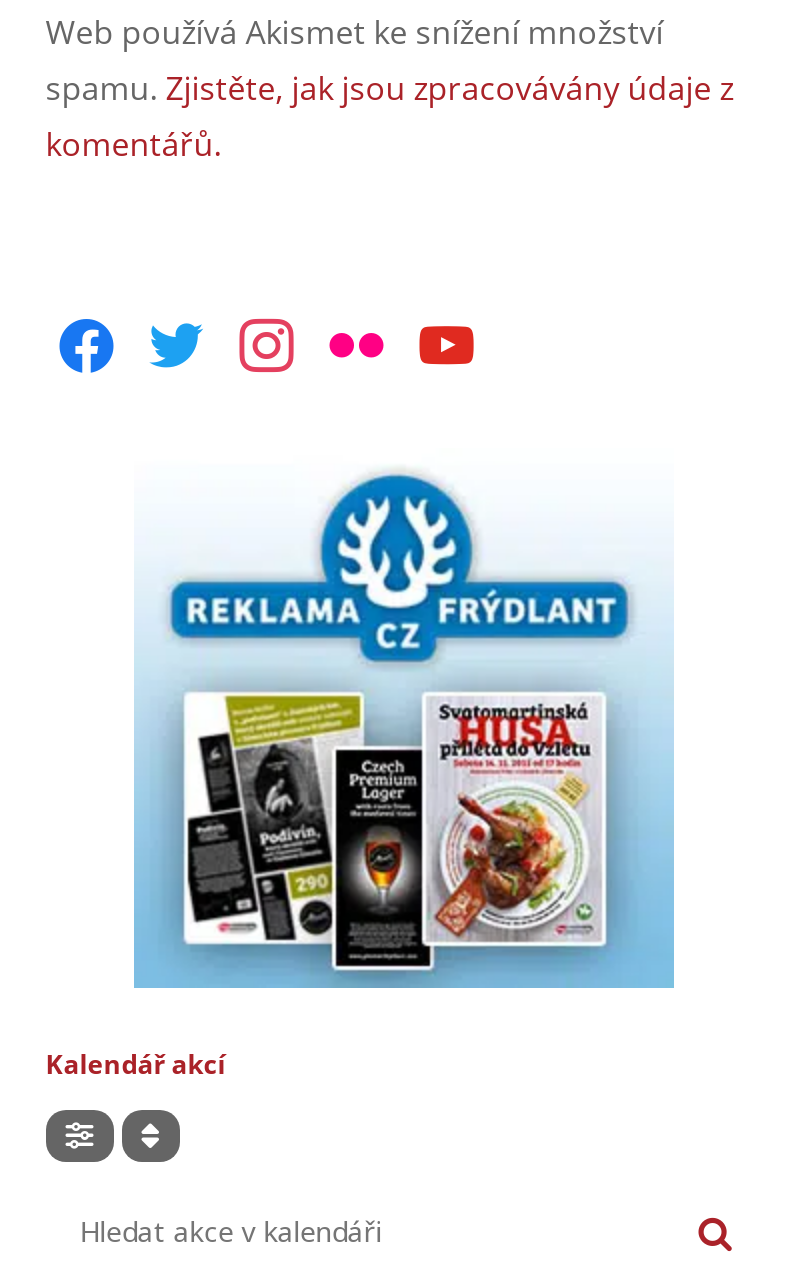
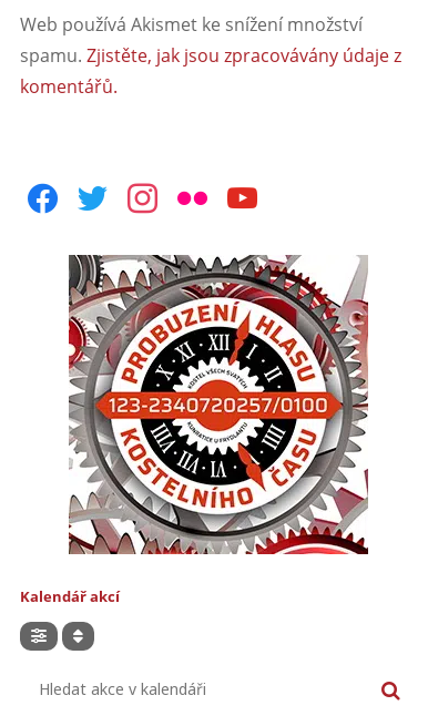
- [image]
+ [image]
